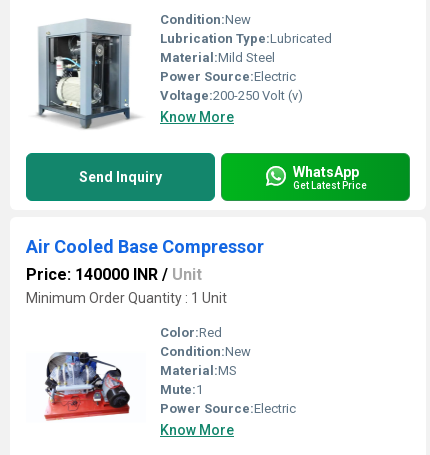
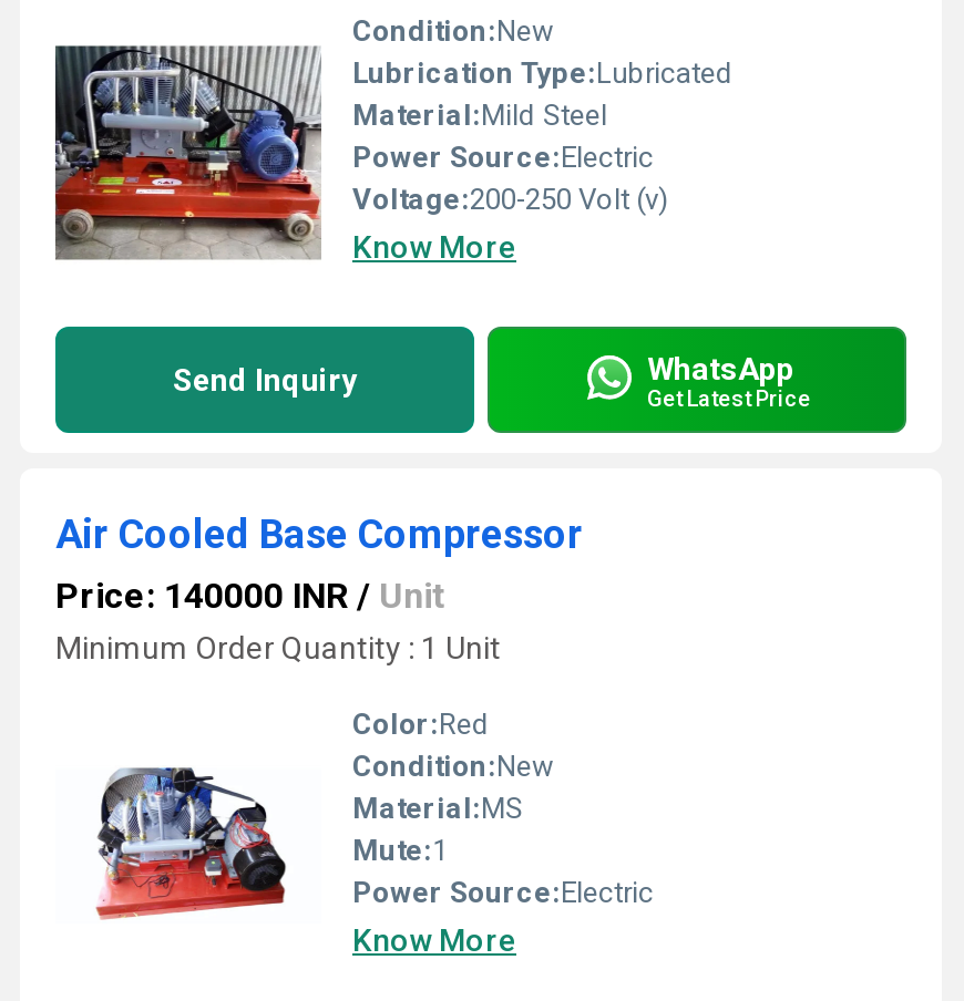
- [image]
+ [image]
